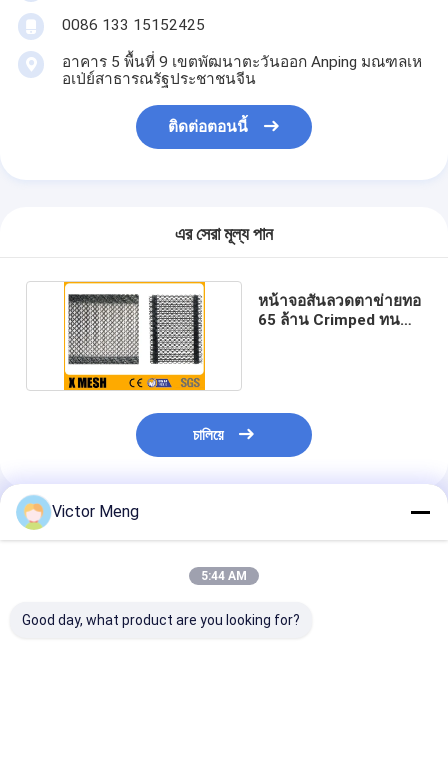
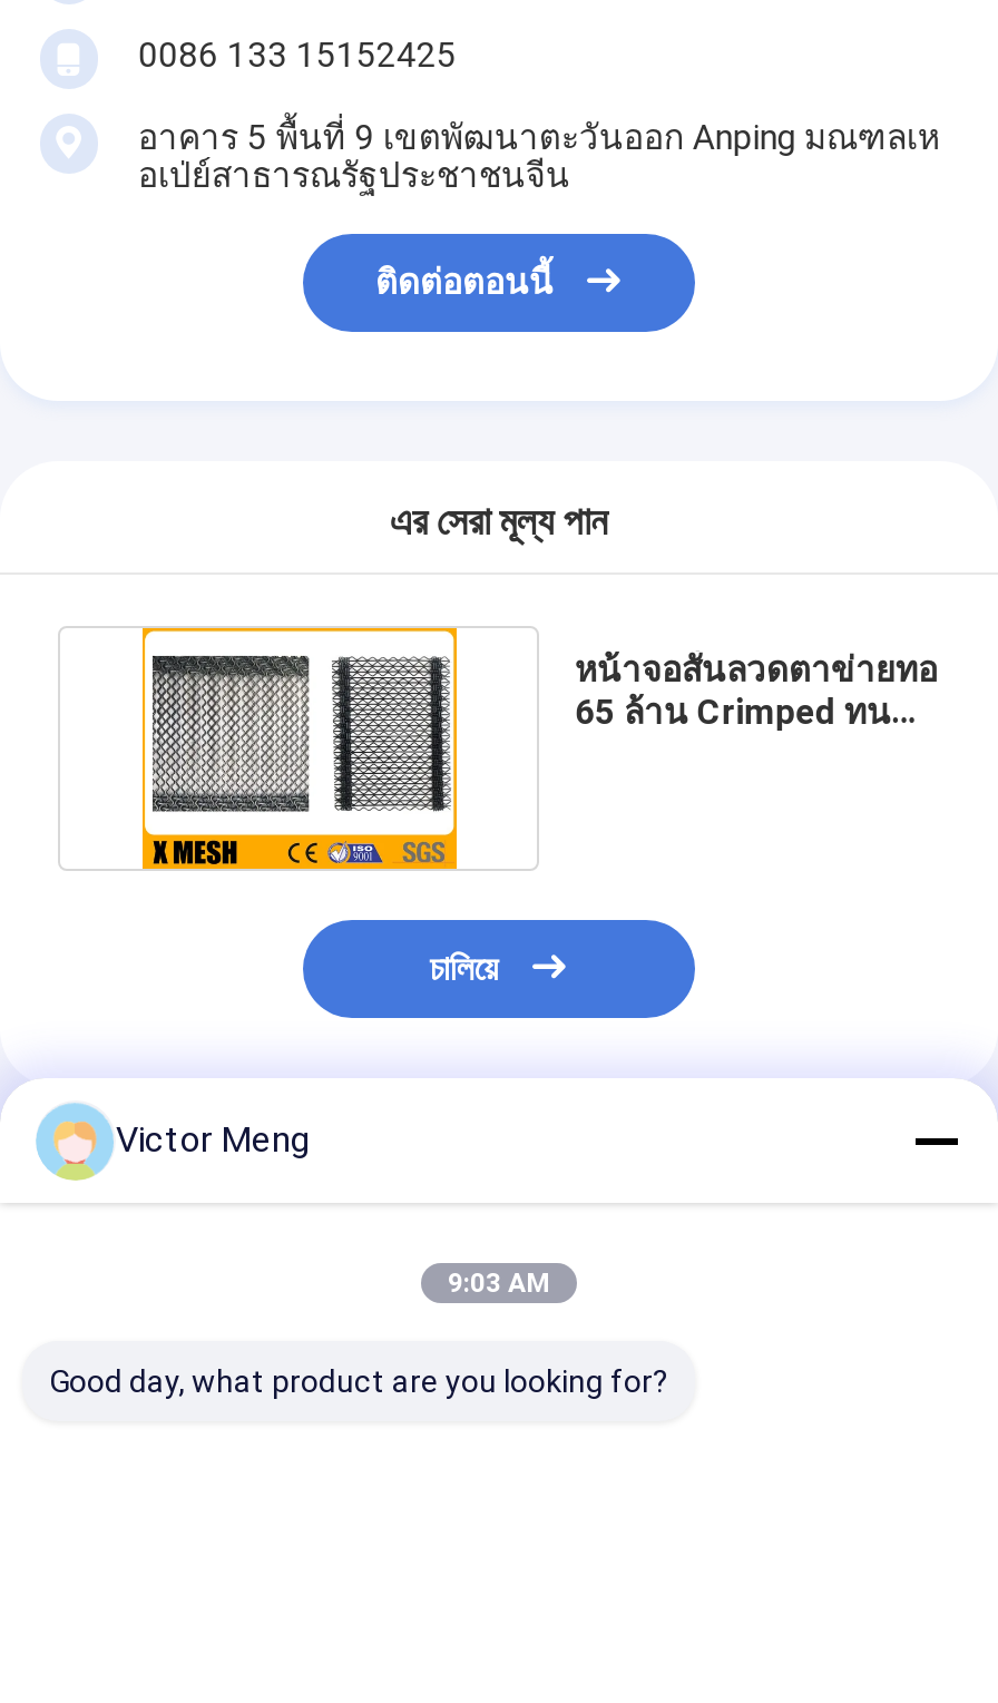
- 5:44 AM
+ 9:03 AM
